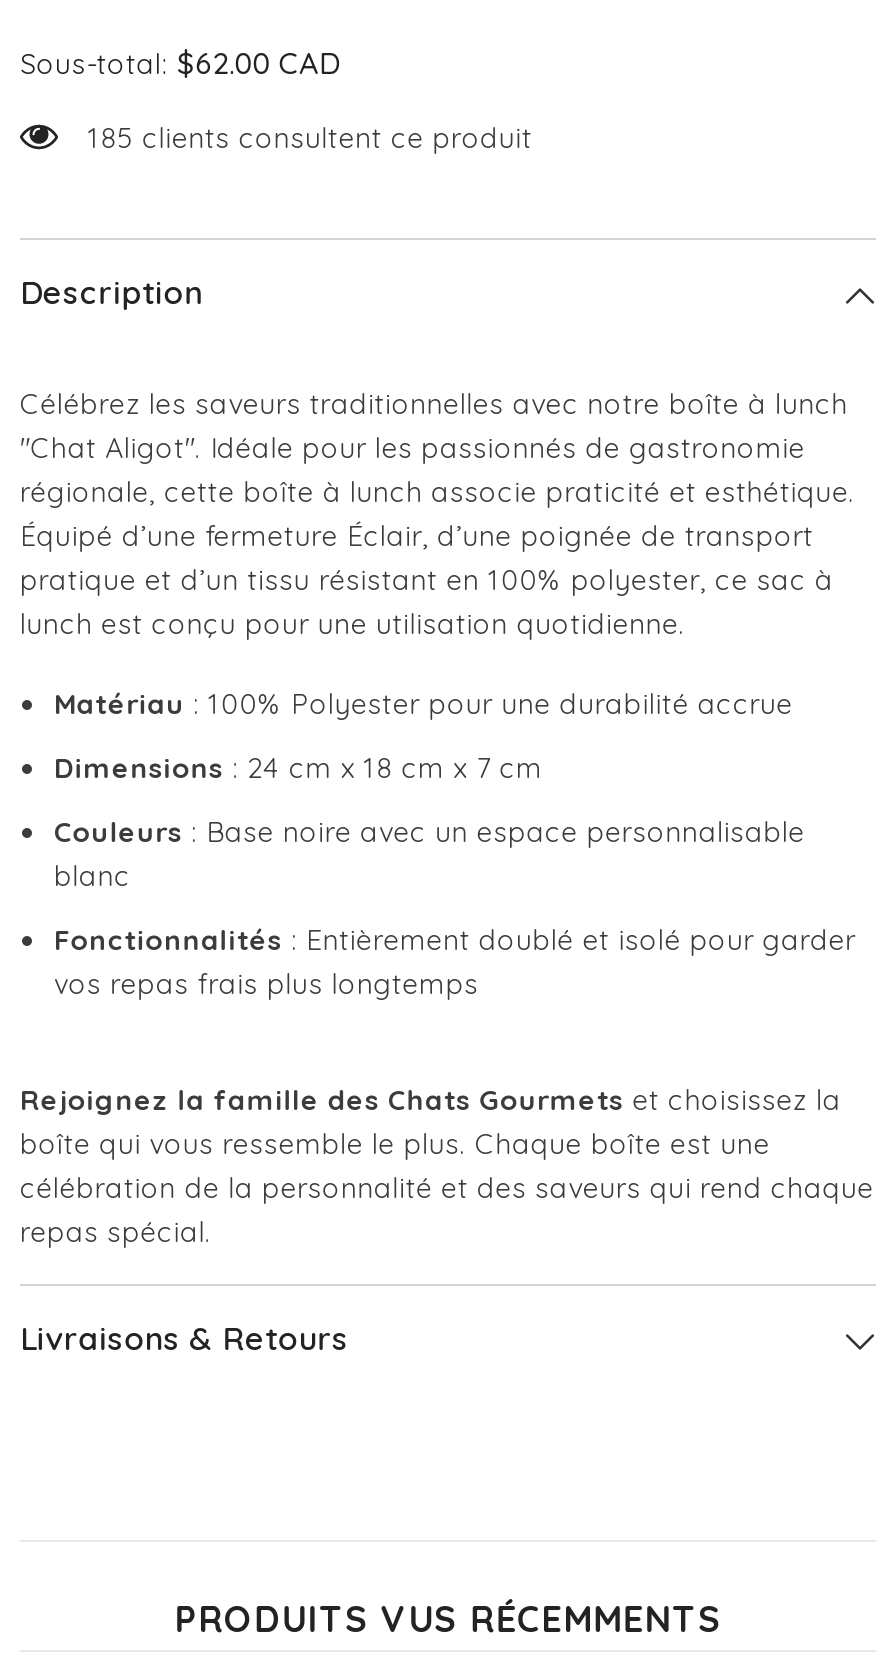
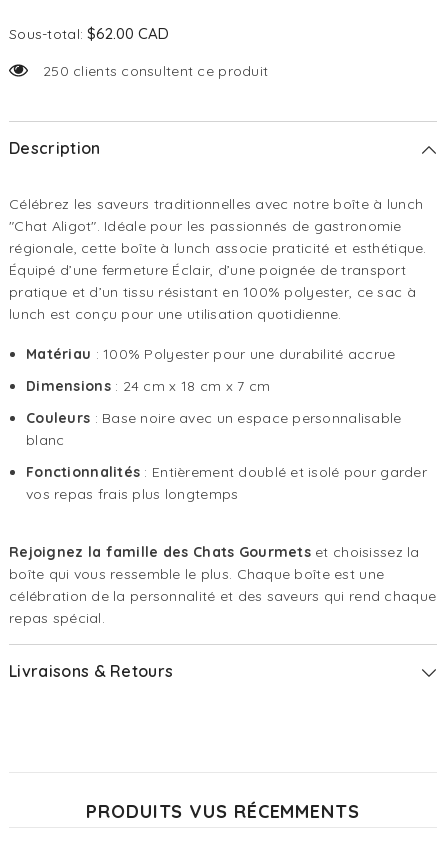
- 185 clients consultent ce produit
+ 250 clients consultent ce produit
